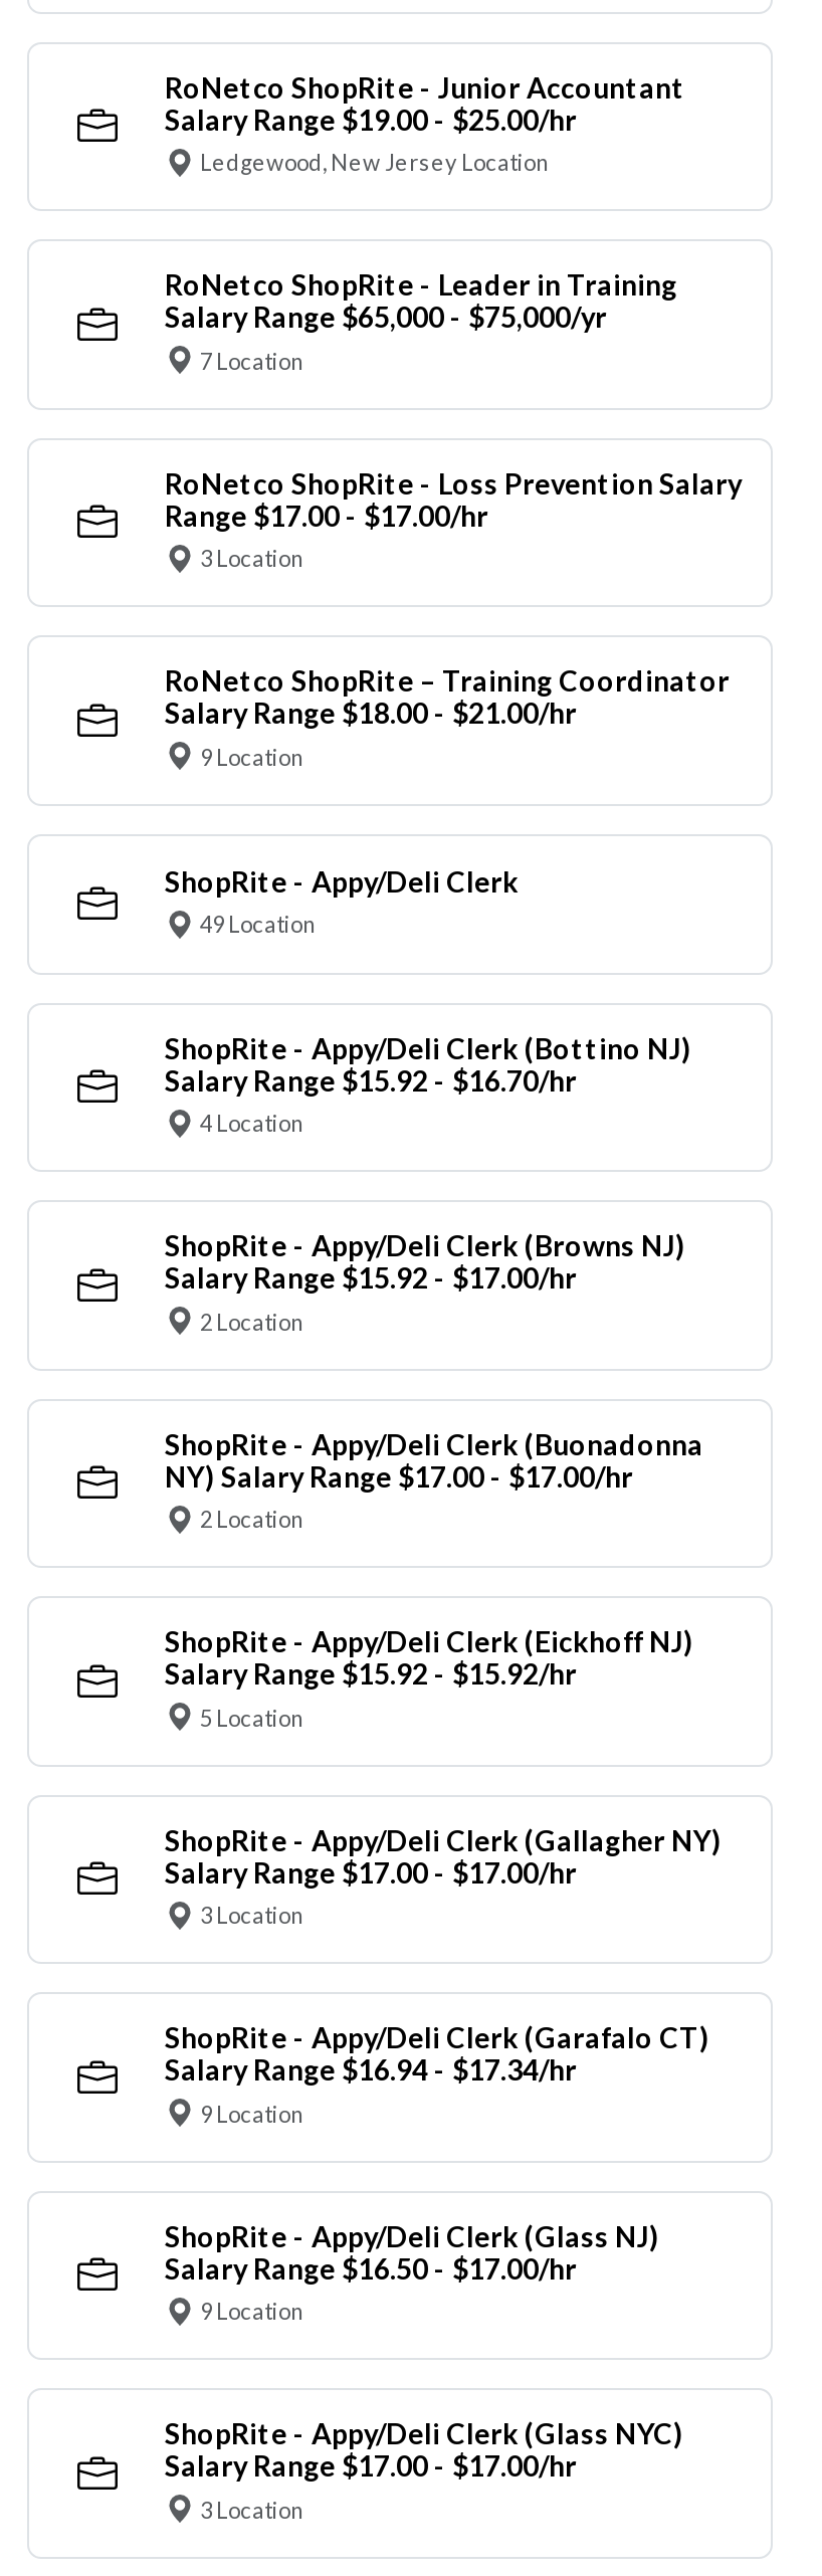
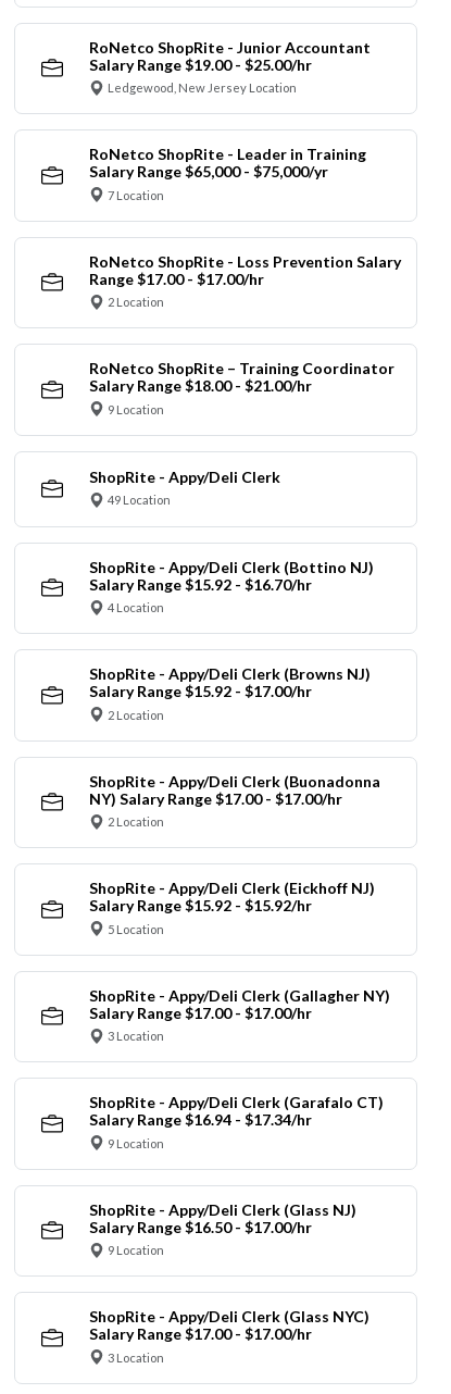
- 3 Location
+ 2 Location
